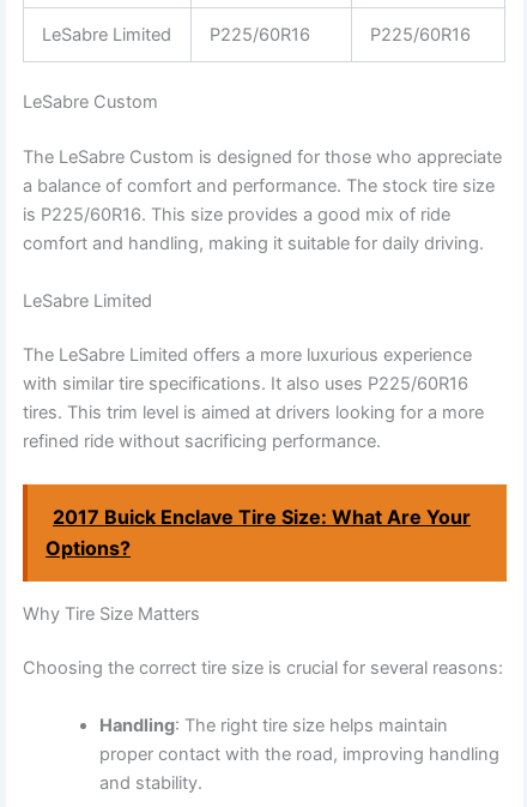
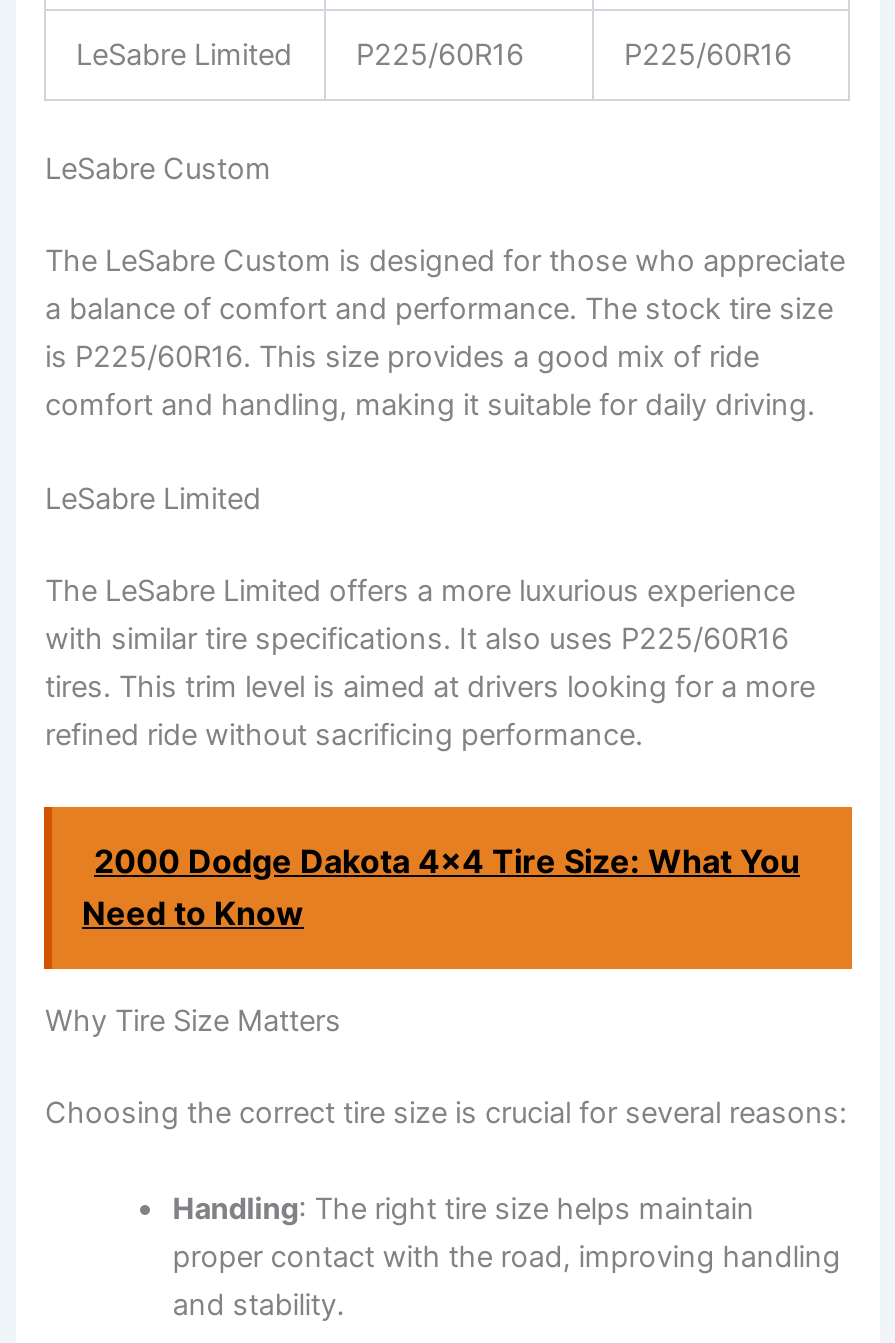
- 2017 Buick Enclave Tire Size: What Are Your
- Options?
+ 2000 Dodge Dakota 4x4 Tire Size: What You
+ Need to Know
